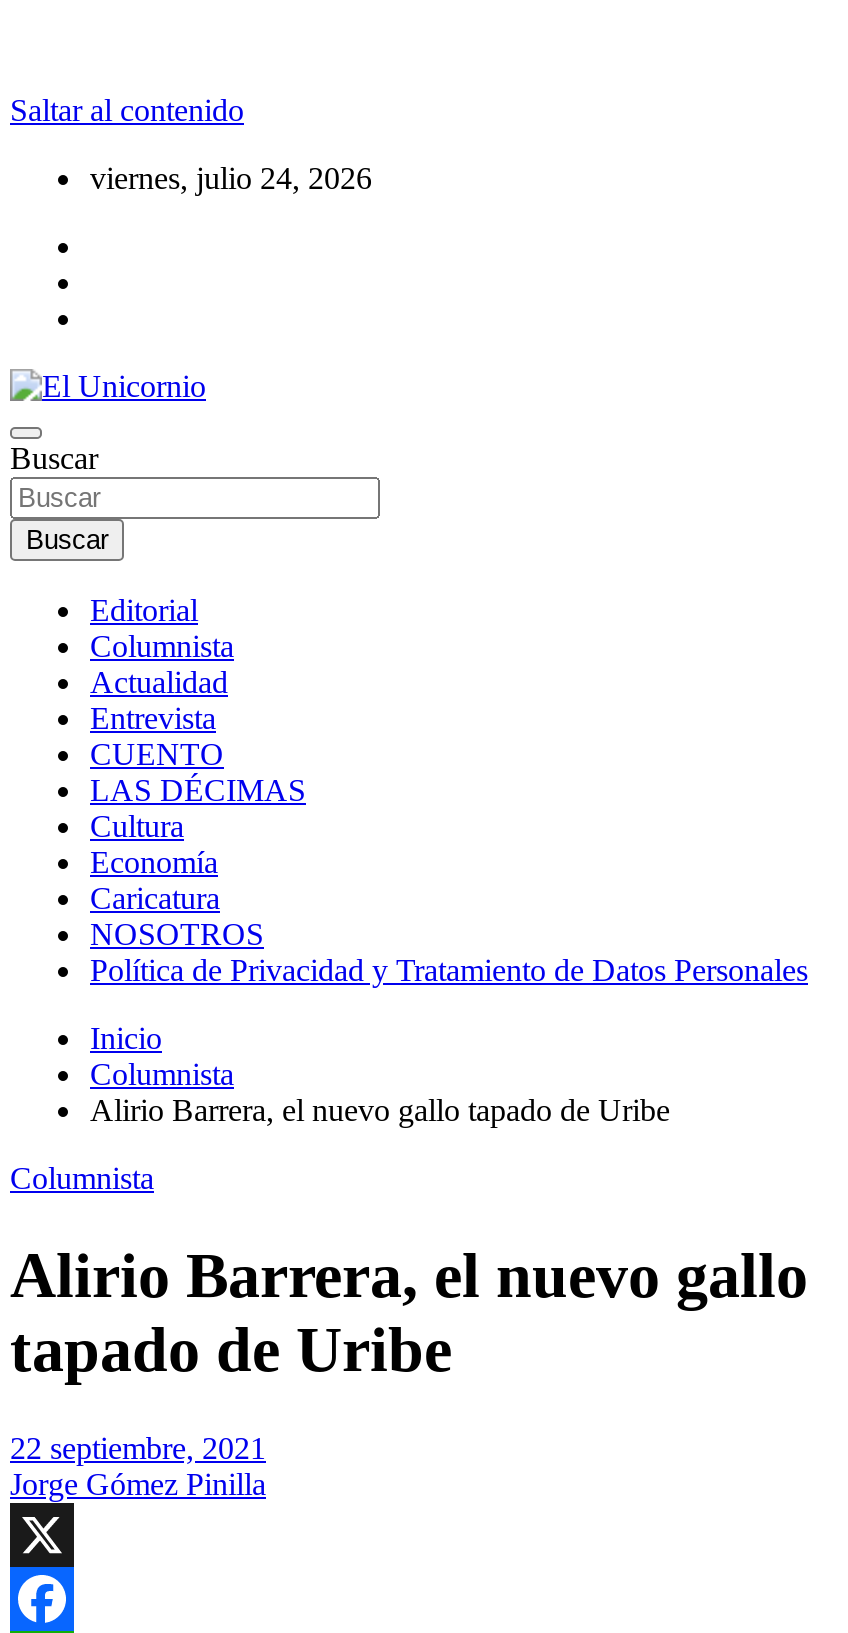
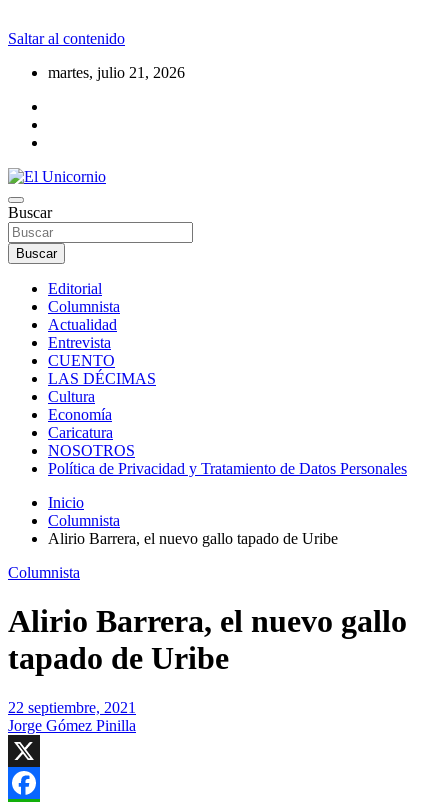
- viernes, julio 24, 2026
+ martes, julio 21, 2026
